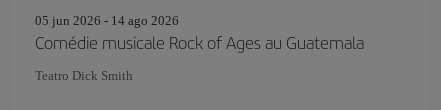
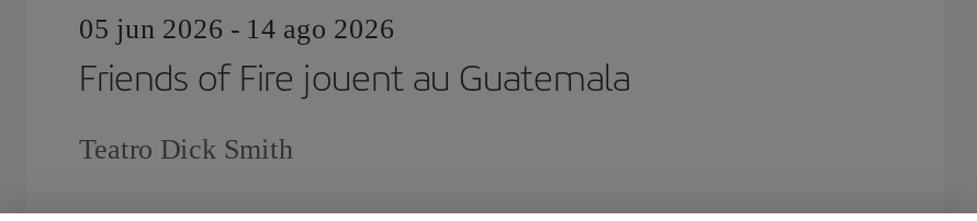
- Comédie musicale Rock of Ages au Guatemala
+ Friends of Fire jouent au Guatemala
